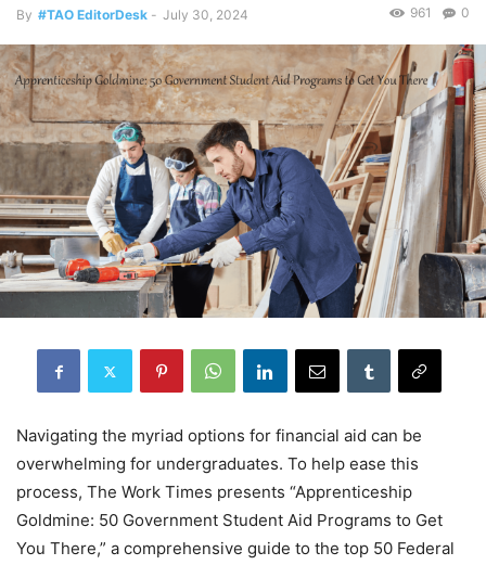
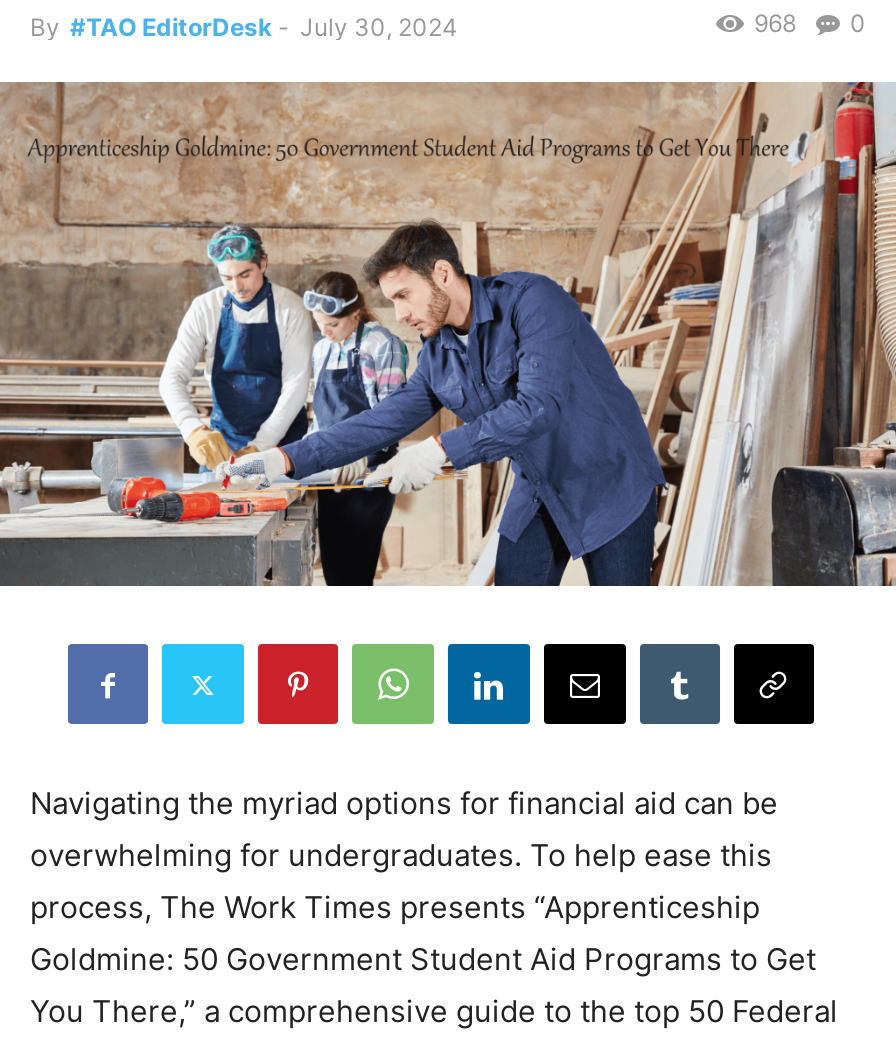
- 961 0
+ 968 0
